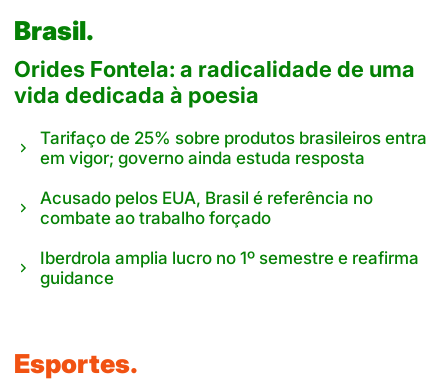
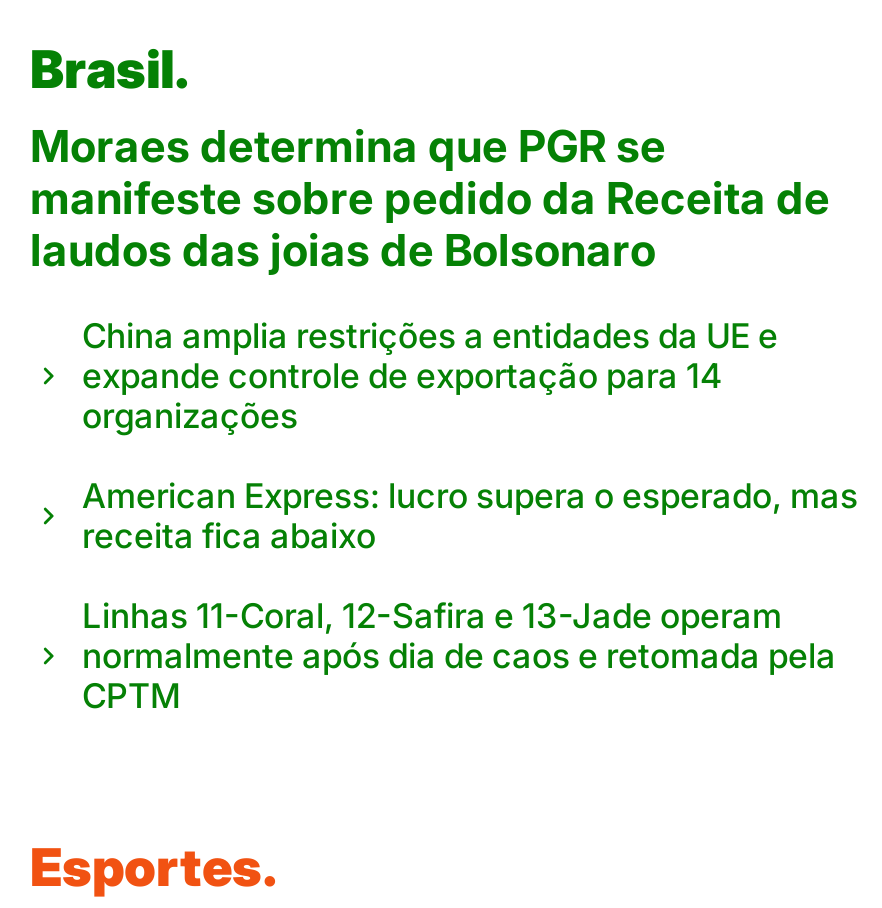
- Orides Fontela: a radicalidade de uma
- vida dedicada à poesia
+ Moraes determina que PGR se
+ manifeste sobre pedido da Receita de
+ laudos das joias de Bolsonaro

- Tarifaço de 25% sobre produtos brasileiros entra
- em vigor; governo ainda estuda resposta
+ China amplia restrições a entidades da UE e
+ expande controle de exportação para 14
+ organizações

- Acusado pelos EUA, Brasil é referência no
- combate ao trabalho forçado
+ American Express: lucro supera o esperado, mas
+ receita fica abaixo

- Iberdrola amplia lucro no 1º semestre e reafirma
- guidance
+ Linhas 11-Coral, 12-Safira e 13-Jade operam
+ normalmente após dia de caos e retomada pela
+ CPTM
